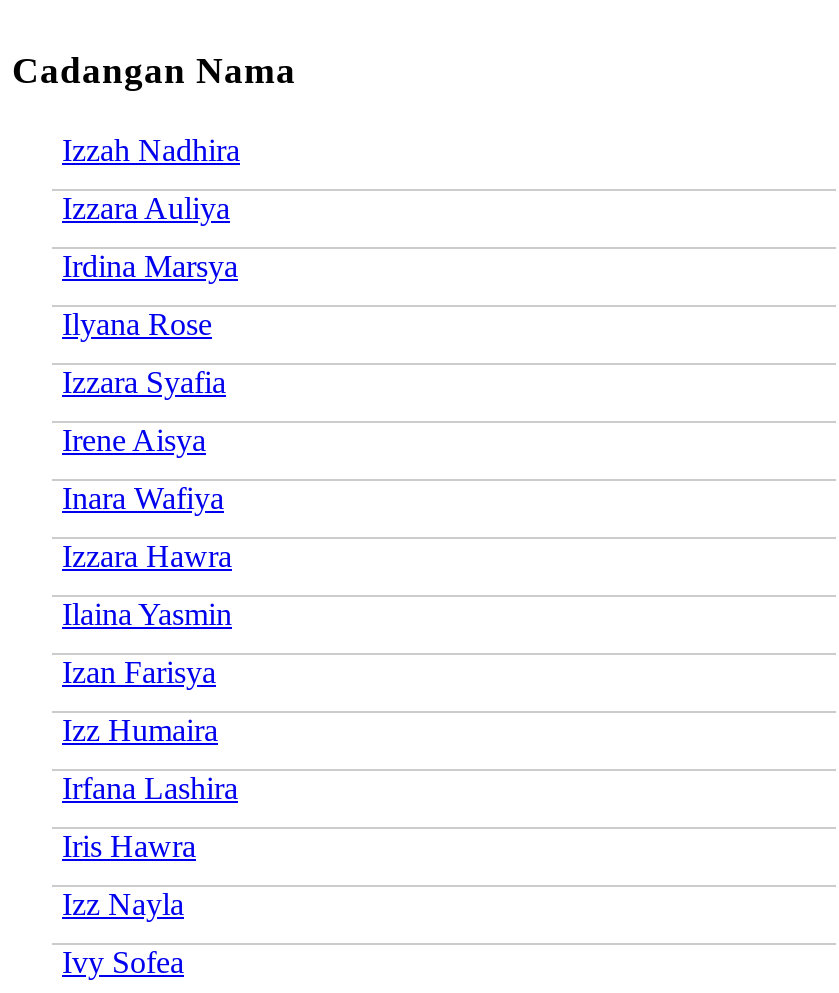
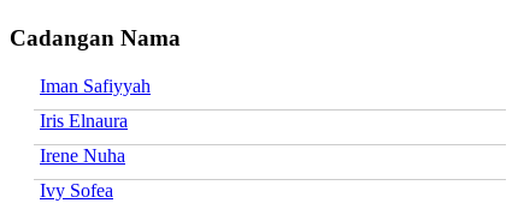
- Izzah Nadhira
- Izzara Auliya
- Irdina Marsya
- Ilyana Rose
- Izzara Syafia
- Irene Aisya
- Inara Wafiya
- Izzara Hawra
- Ilaina Yasmin
- Izan Farisya
- Izz Humaira
- Irfana Lashira
- Iris Hawra
- Izz Nayla
+ Iman Safiyyah
+ Iris Elnaura
+ Irene Nuha
